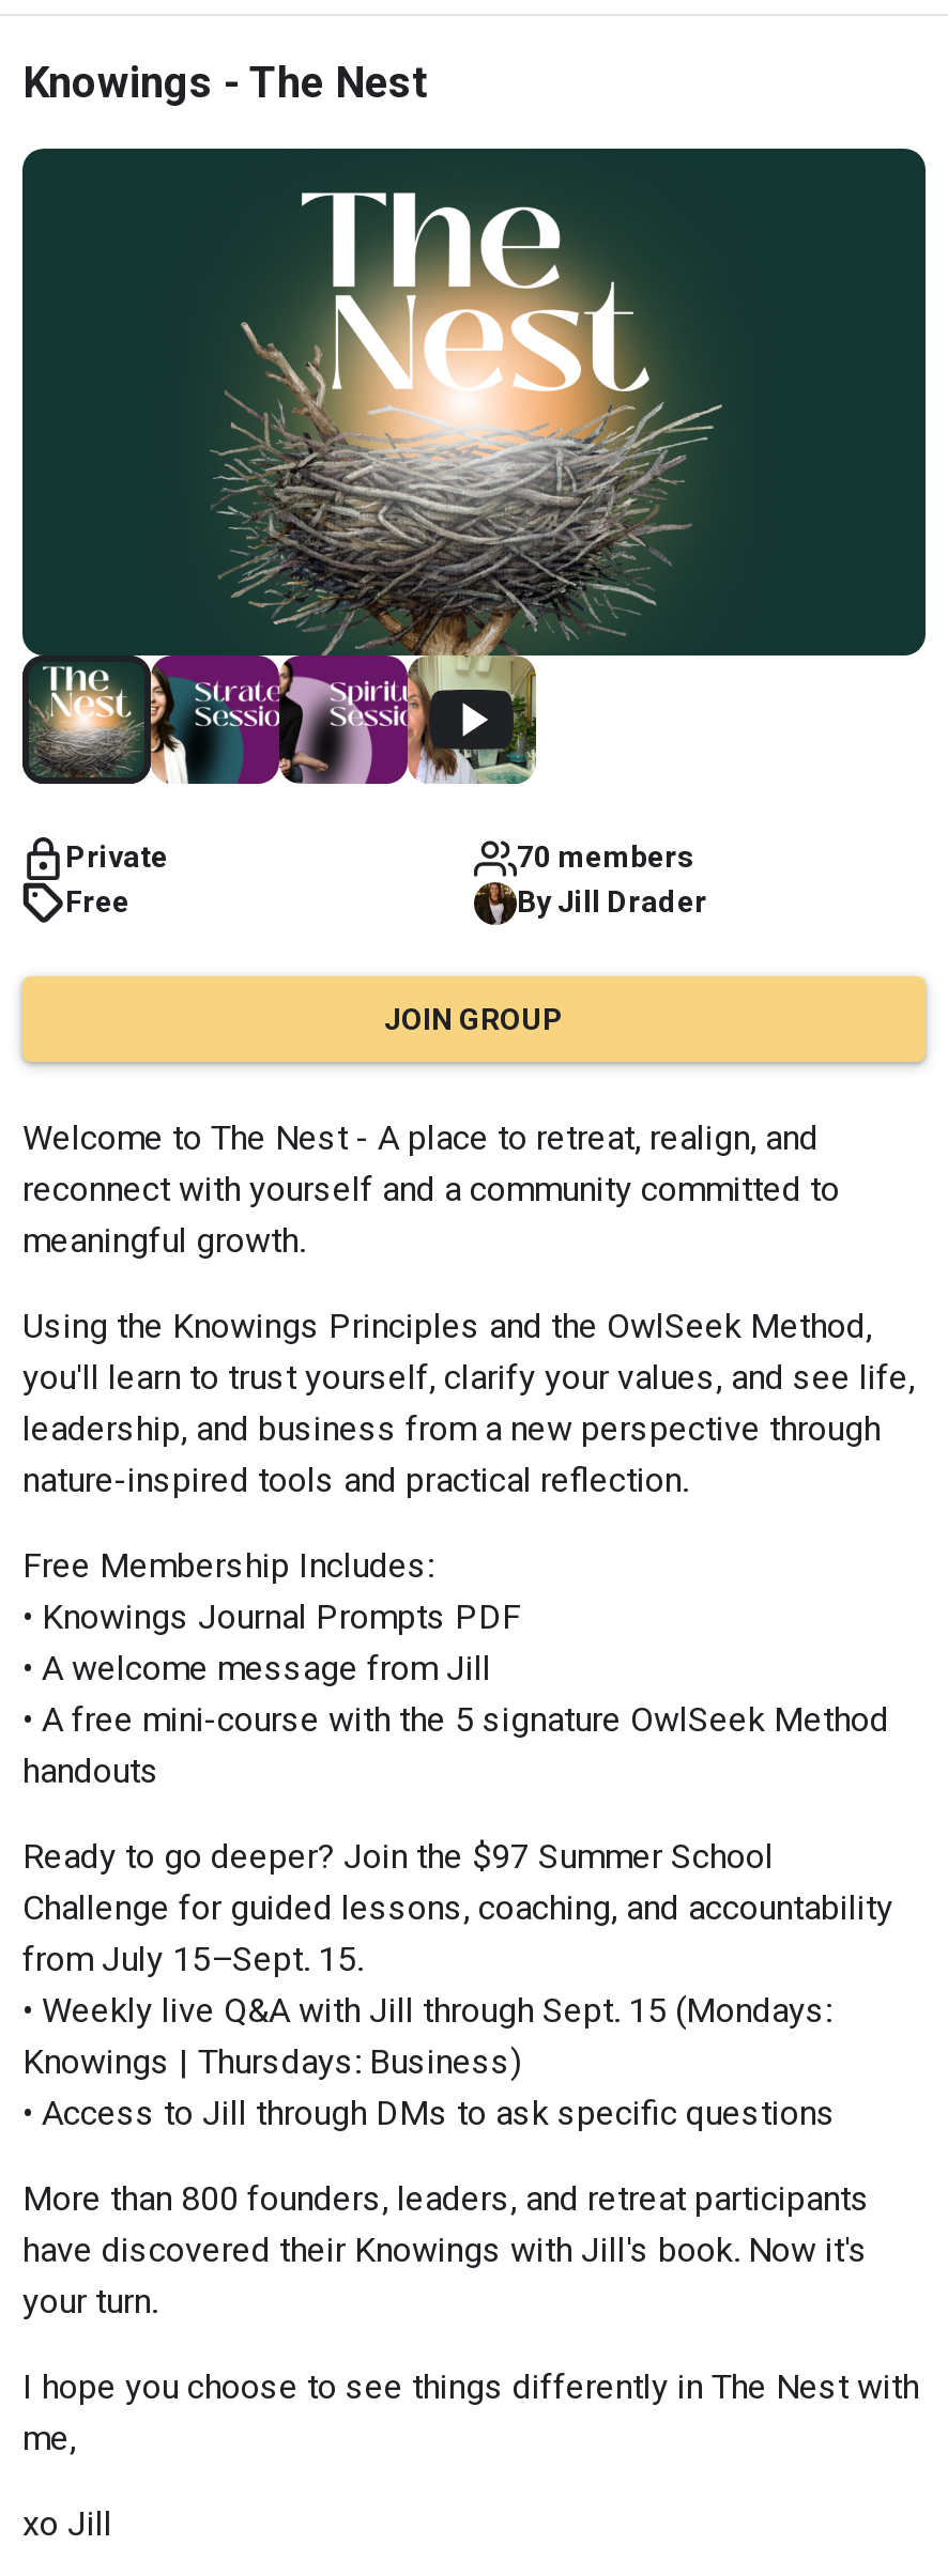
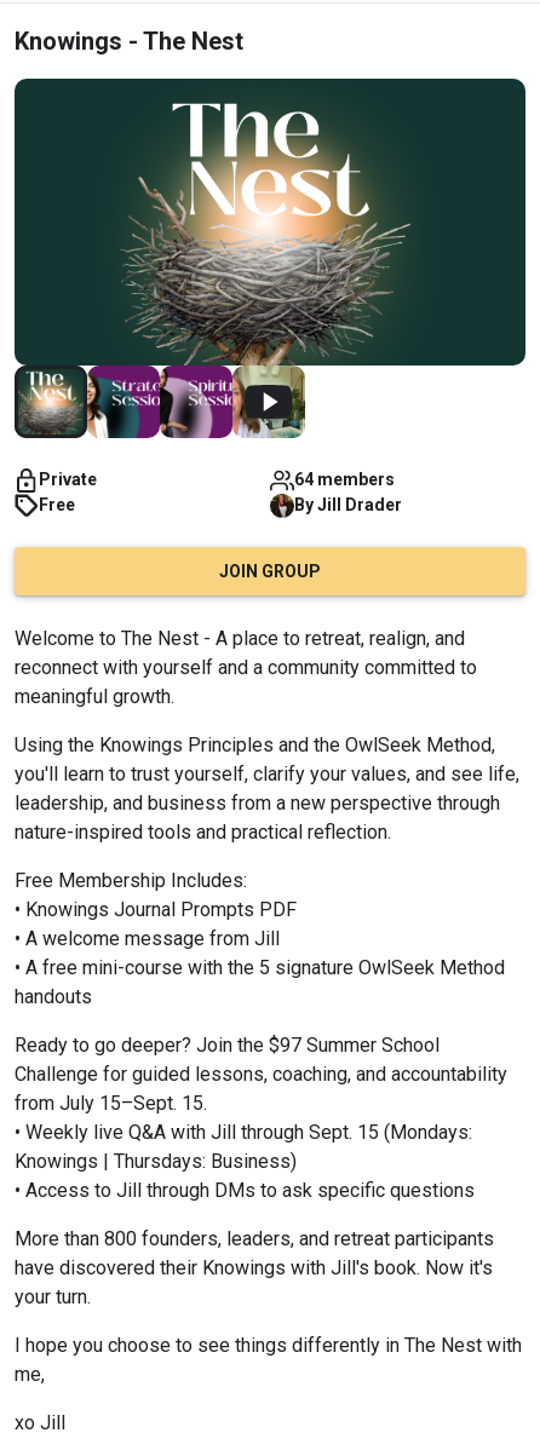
- 70 members
+ 64 members
